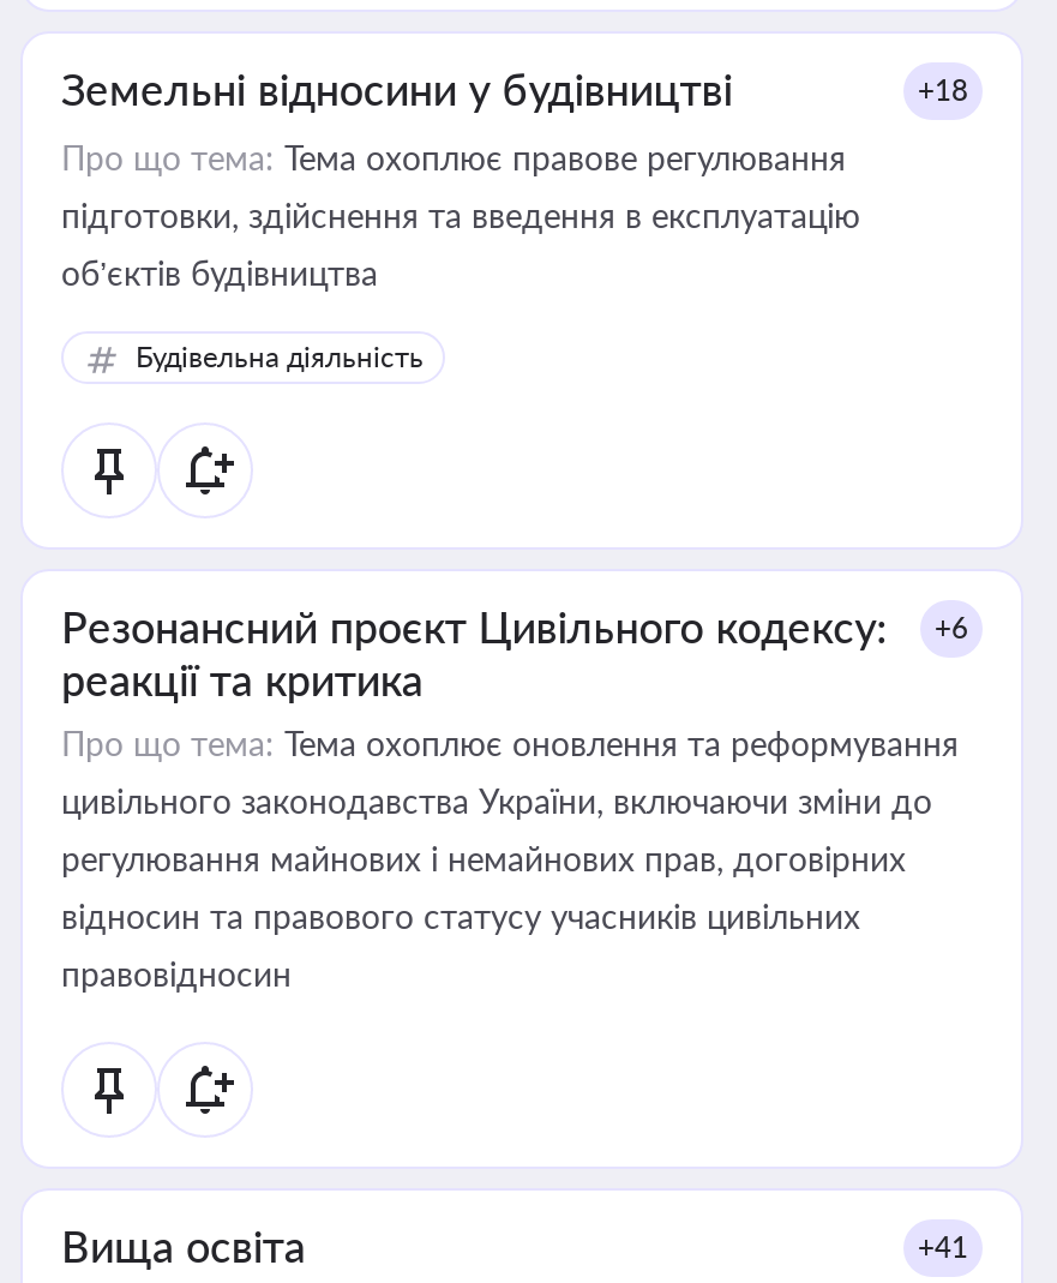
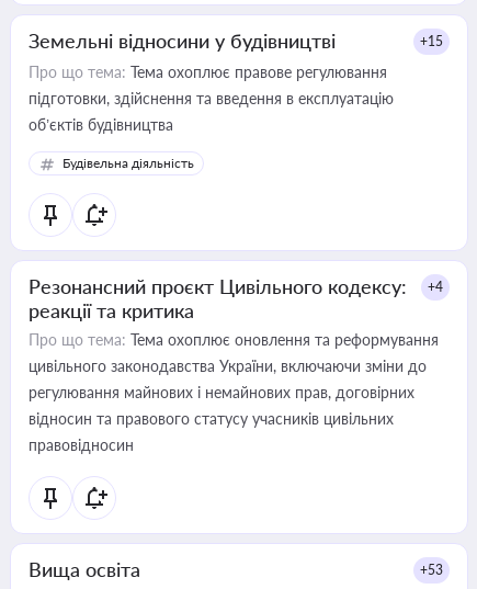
- +18
+ +15

- Резонансний проєкт Цивільного кодексу: +6
+ Резонансний проєкт Цивільного кодексу: +4

- +41
+ +53
